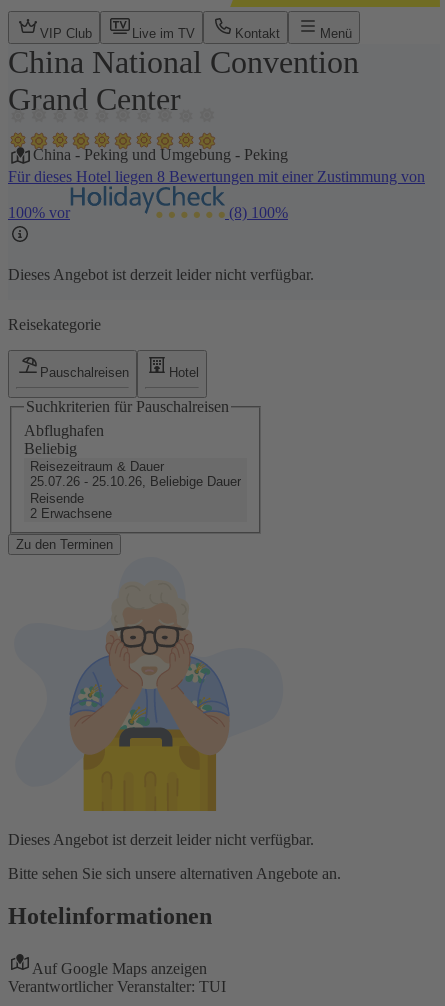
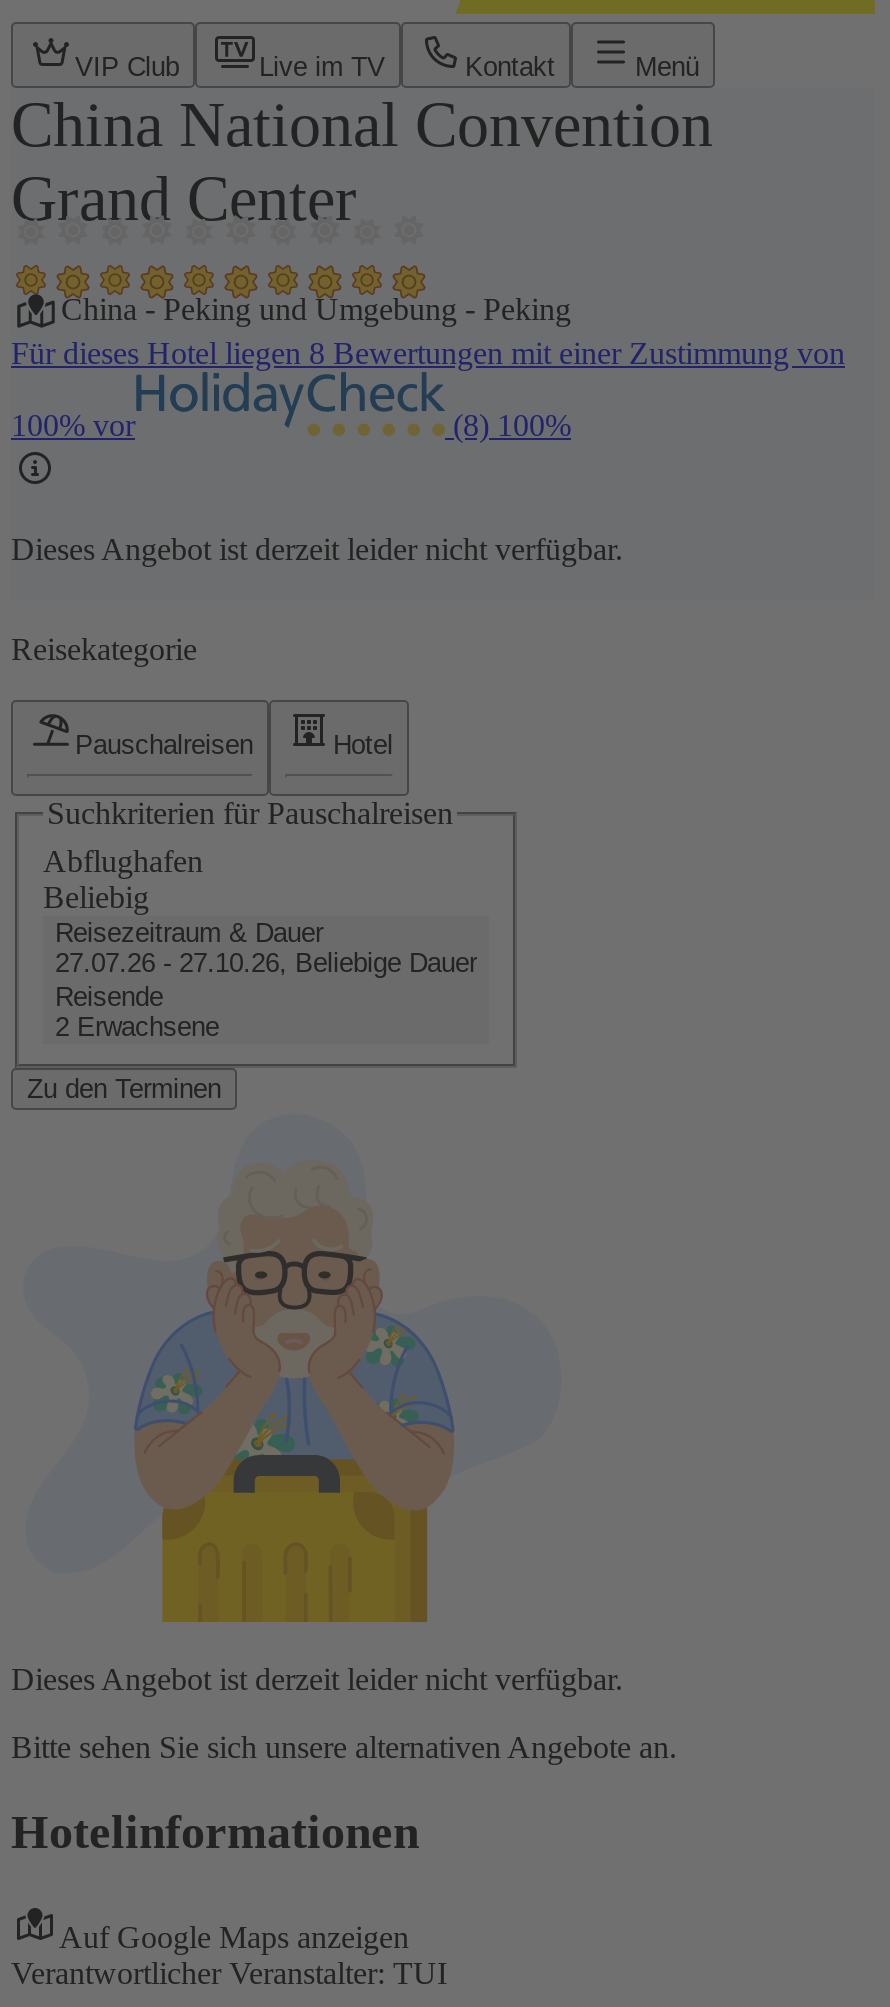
- 25.07.26 - 25.10.26, Beliebige Dauer
+ 27.07.26 - 27.10.26, Beliebige Dauer
